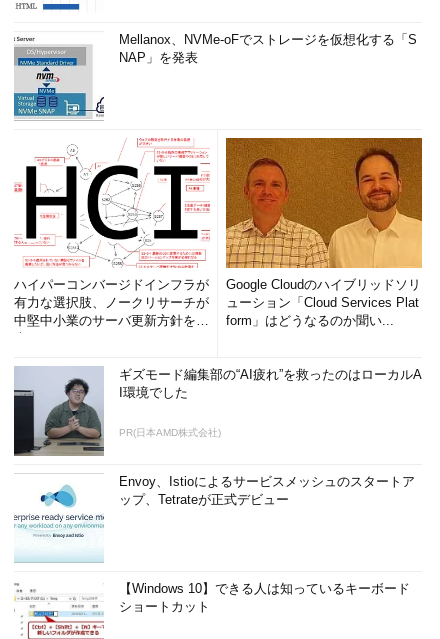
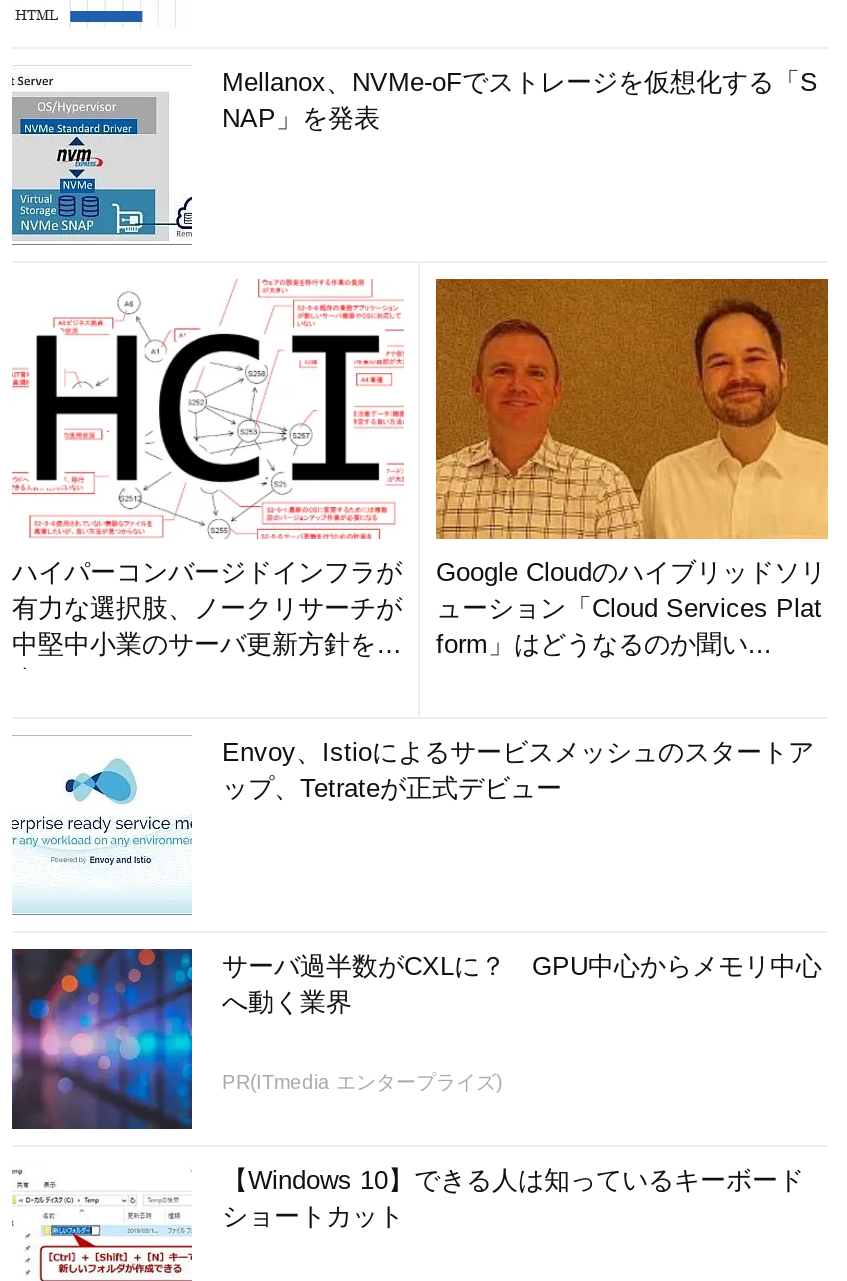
- [image]
- ギズモード編集部の“AI疲れ”を救ったのはローカルA
- I環境でした
- PR(日本AMD株式会社)

moved up: [image] | Envoy、Istioによるサービスメッシュのスタートア | ップ、Tetrateが正式デビュー

+ [image]
+ サーバ過半数がCXLに？ GPU中心からメモリ中心
+ へ動く業界
+ PR(ITmedia エンタープライズ)
